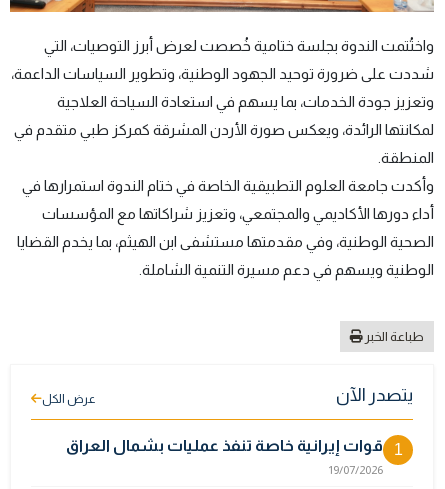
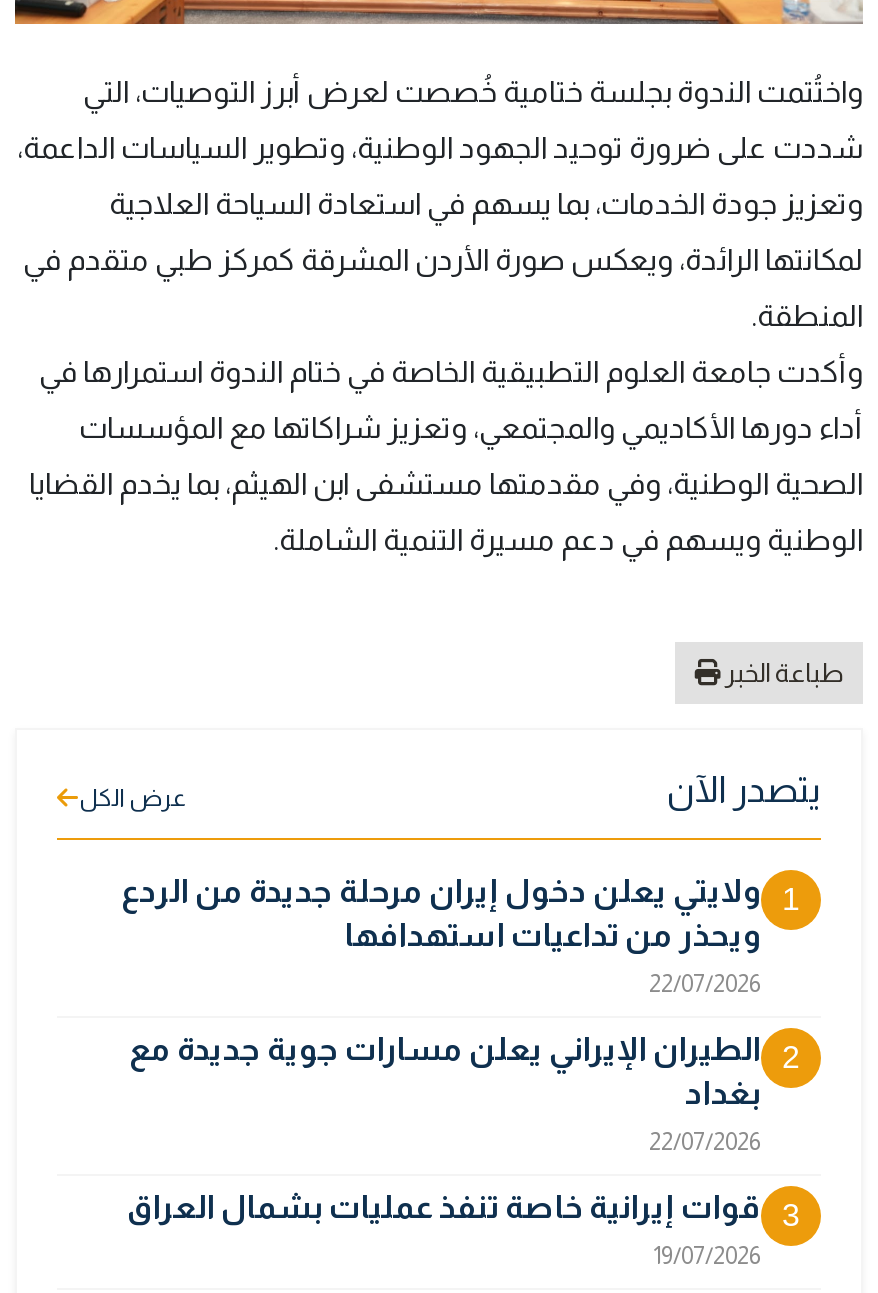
+ ولايتي يعلن دخول إيران مرحلة جديدة من الردع
+ ويحذر من تداعيات استهدافها
+ 22/07/2026
+ 2
+ الطيران الإيراني يعلن مسارات جوية جديدة مع
+ بغداد
+ 22/07/2026
+ 3
